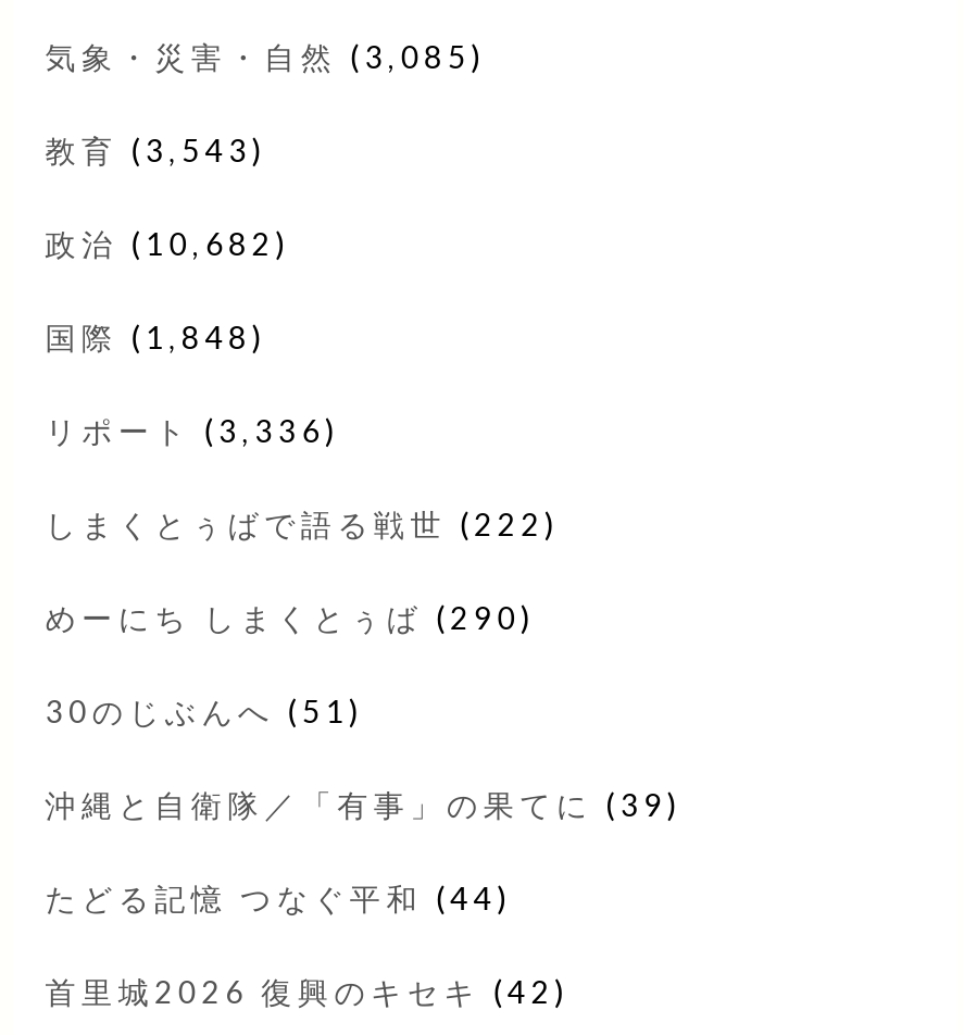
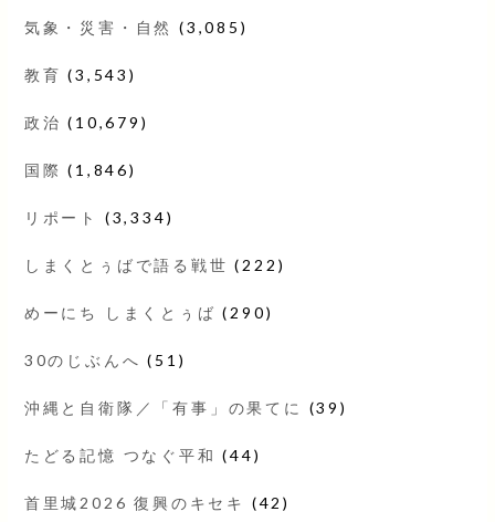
- 政治(10,682)
+ 政治(10,679)

- 国際(1,848)
+ 国際(1,846)

- リポート(3,336)
+ リポート(3,334)
